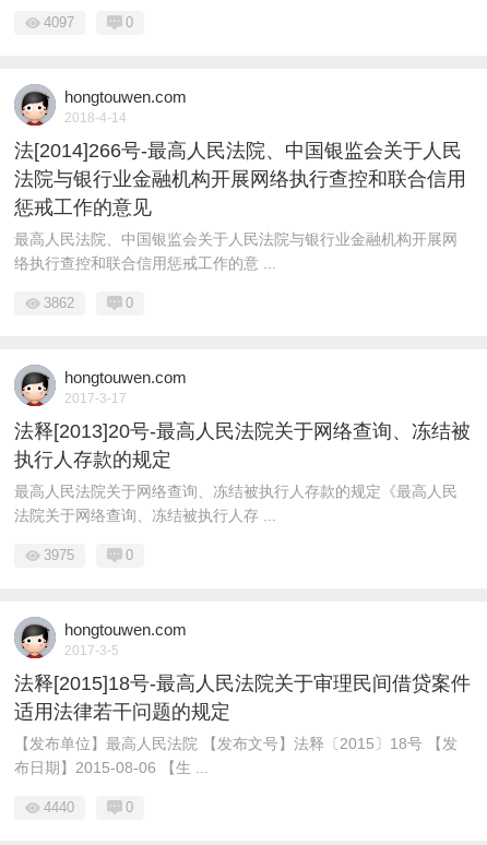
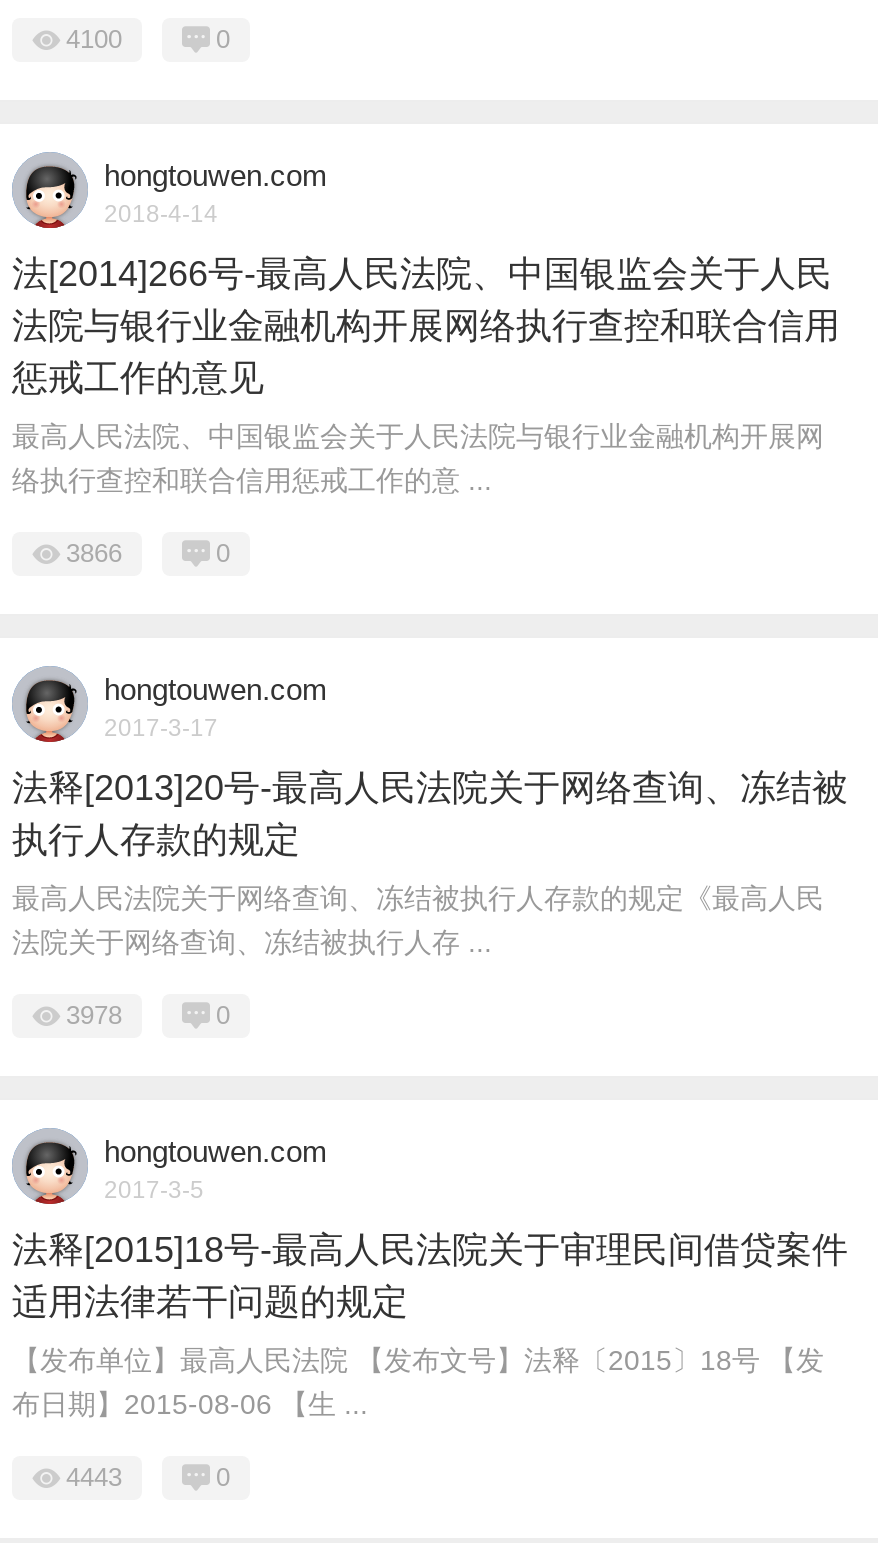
- 4097
+ 4100

- 3862
+ 3866

- 3975
+ 3978

- 4440
+ 4443
